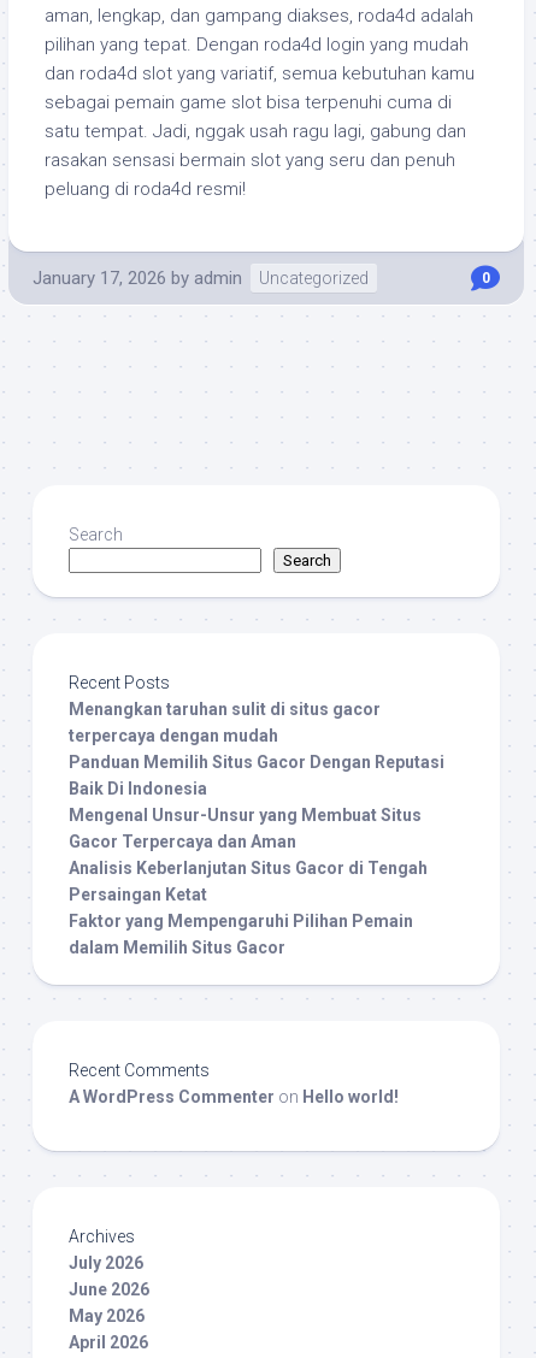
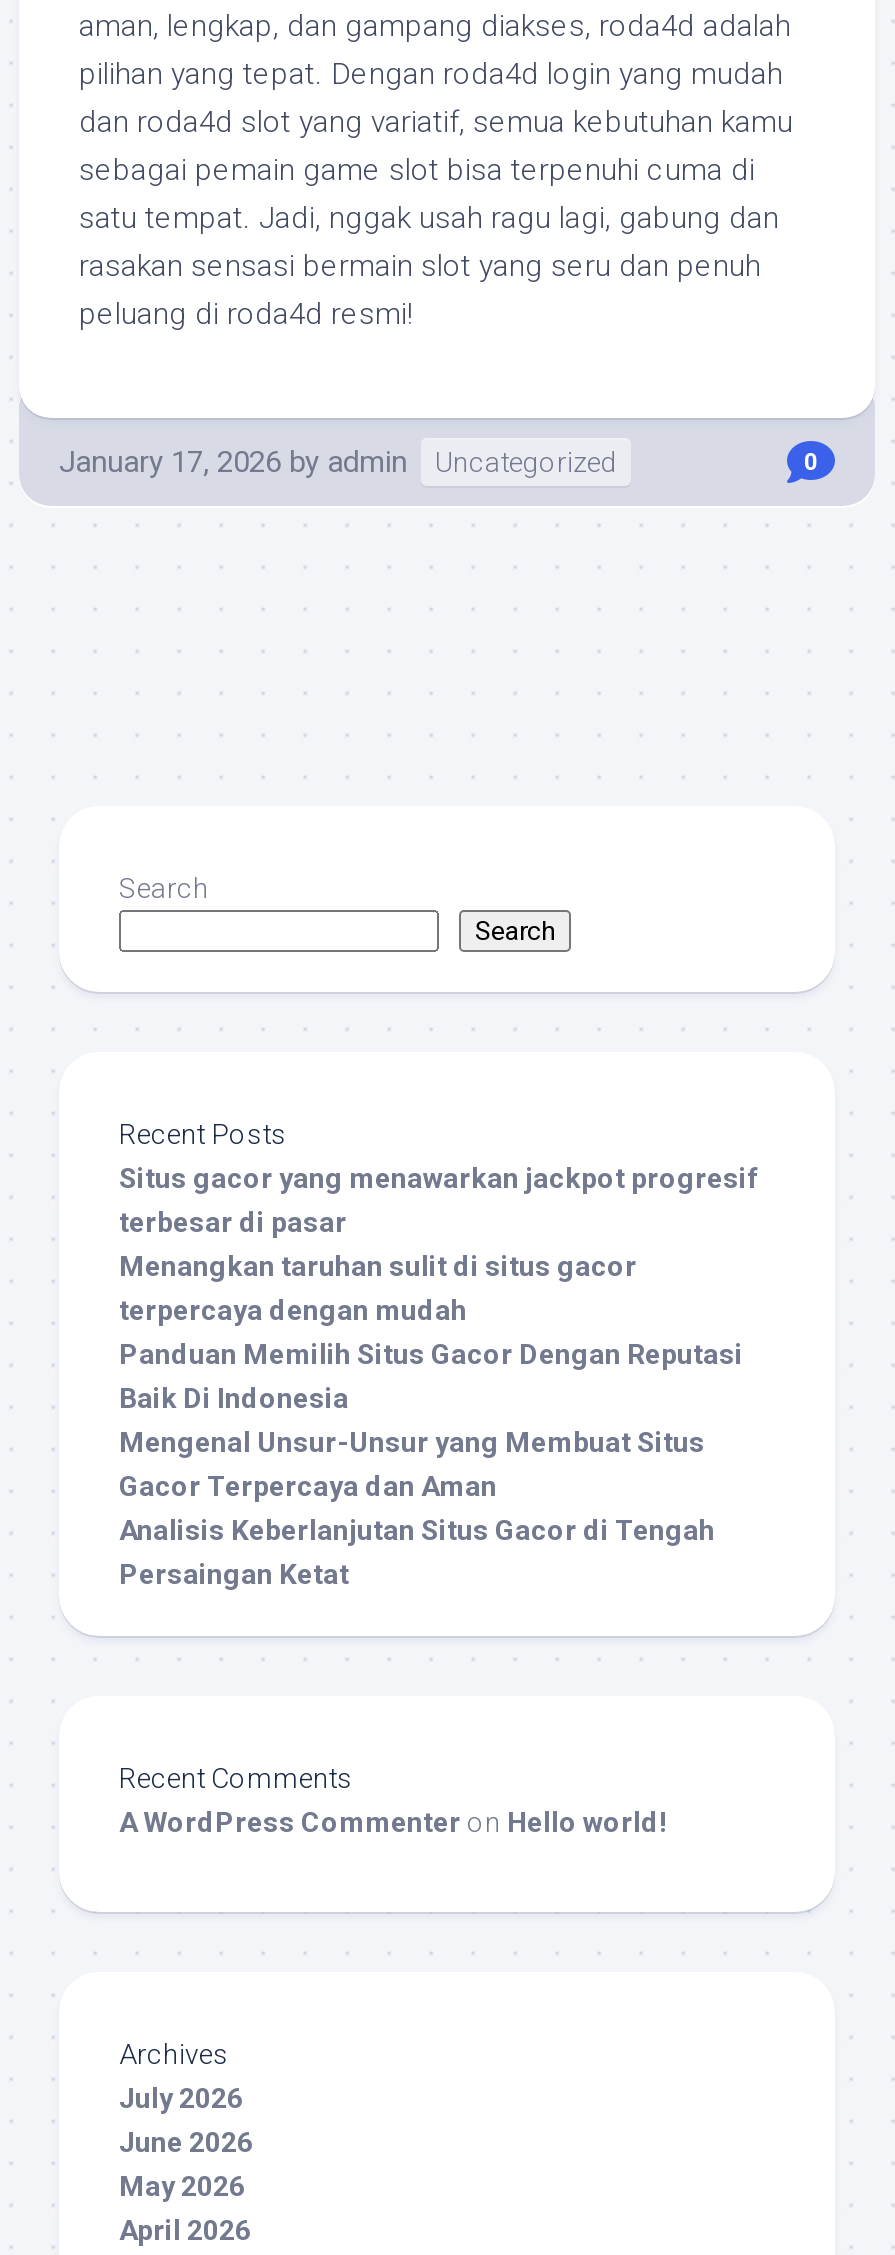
+ Situs gacor yang menawarkan jackpot progresif
+ terbesar di pasar

moved down: Menangkan taruhan sulit di situs gacor | terpercaya dengan mudah | Panduan Memilih Situs Gacor Dengan Reputasi | Baik Di Indonesia | Mengenal Unsur-Unsur yang Membuat Situs | Gacor Terpercaya dan Aman | Analisis Keberlanjutan Situs Gacor di Tengah | Persaingan Ketat

- Faktor yang Mempengaruhi Pilihan Pemain
- dalam Memilih Situs Gacor
